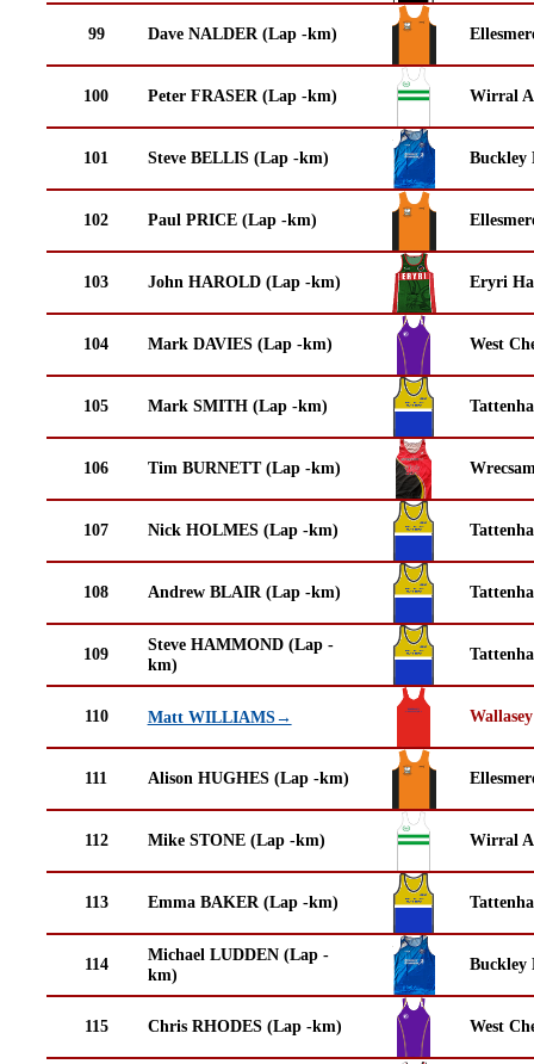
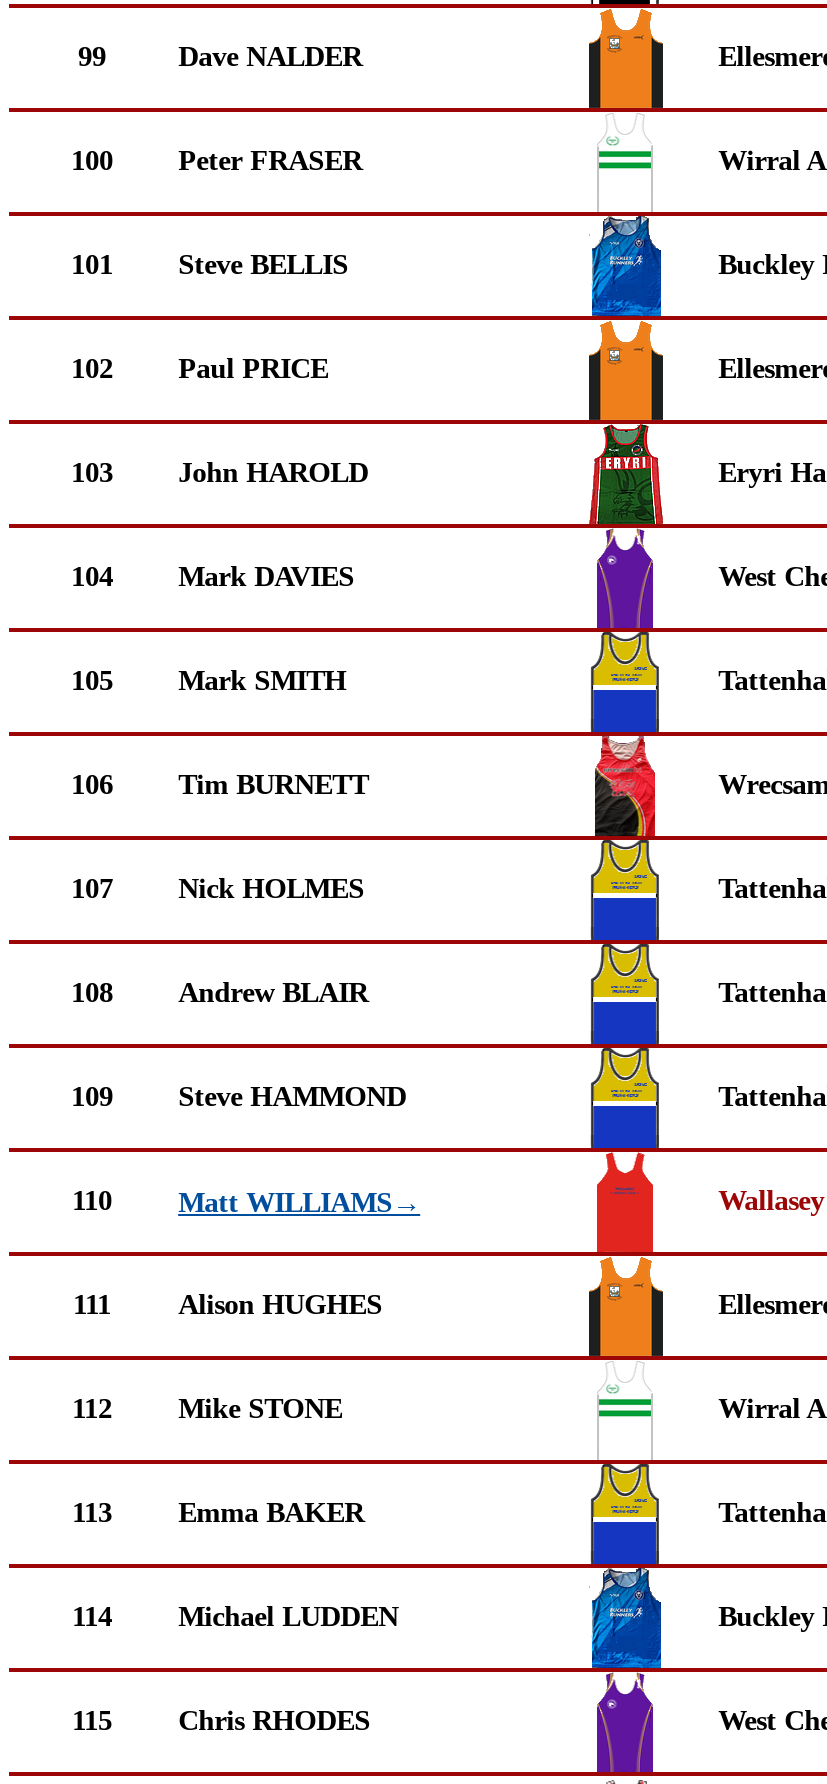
- Dave NALDER (Lap -km)
+ Dave NALDER

- Peter FRASER (Lap -km)
+ Peter FRASER

- Steve BELLIS (Lap -km)
+ Steve BELLIS

- Paul PRICE (Lap -km)
+ Paul PRICE

- John HAROLD (Lap -km)
+ John HAROLD

- Mark DAVIES (Lap -km)
+ Mark DAVIES

- Mark SMITH (Lap -km)
+ Mark SMITH

- Tim BURNETT (Lap -km)
+ Tim BURNETT

- Nick HOLMES (Lap -km)
+ Nick HOLMES

- Andrew BLAIR (Lap -km)
+ Andrew BLAIR

- Steve HAMMOND (Lap -
- km)
+ Steve HAMMOND

- Alison HUGHES (Lap -km)
+ Alison HUGHES

- Mike STONE (Lap -km)
+ Mike STONE

- Emma BAKER (Lap -km)
+ Emma BAKER

- Michael LUDDEN (Lap -
- km)
+ Michael LUDDEN

- Chris RHODES (Lap -km)
+ Chris RHODES
